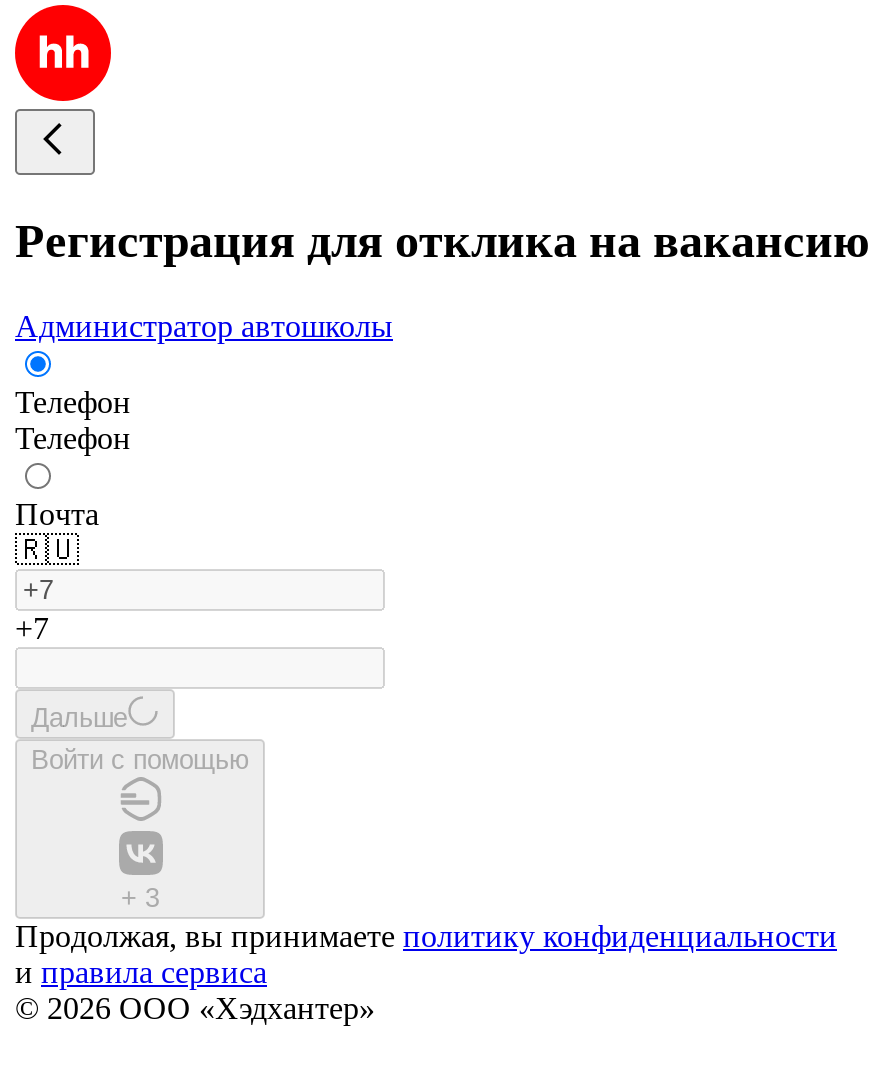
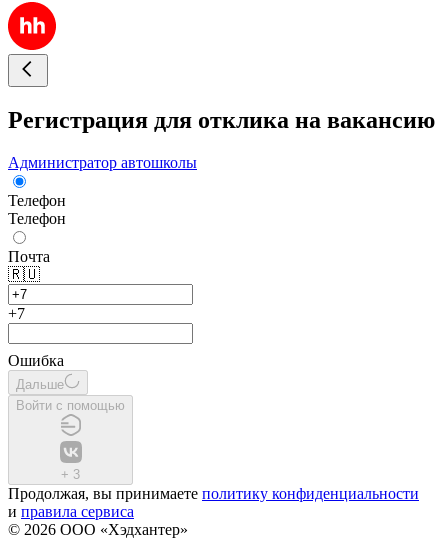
+ Ошибка
